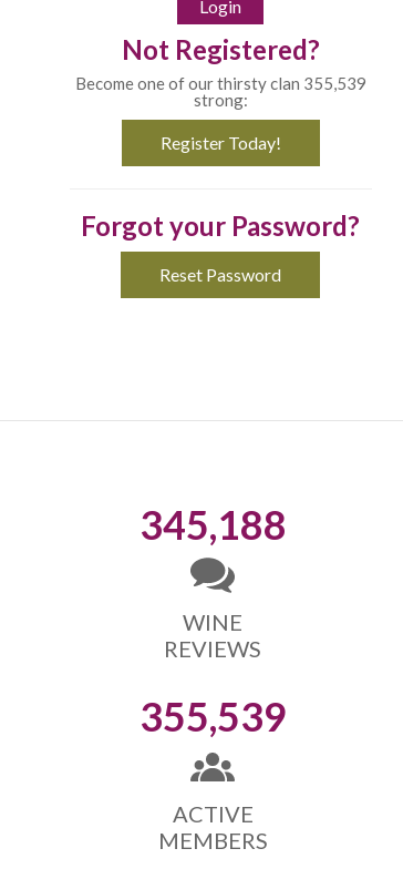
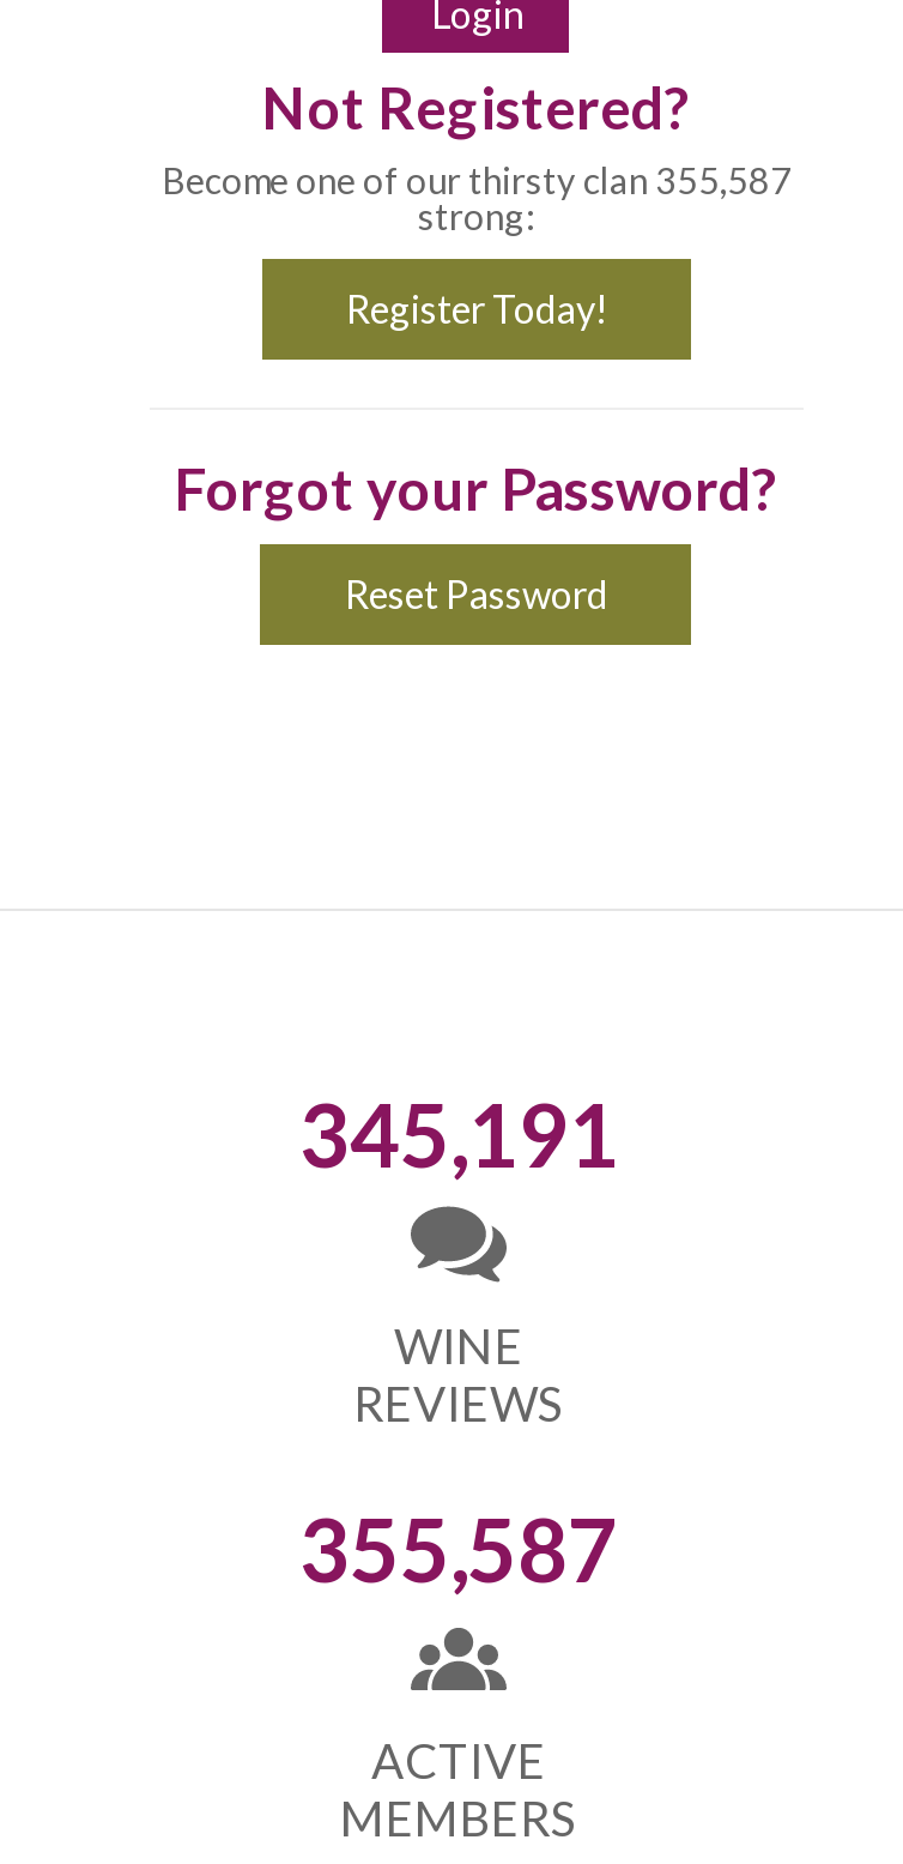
- Become one of our thirsty clan 355,539
+ Become one of our thirsty clan 355,587

- 345,188
+ 345,191

- 355,539
+ 355,587
